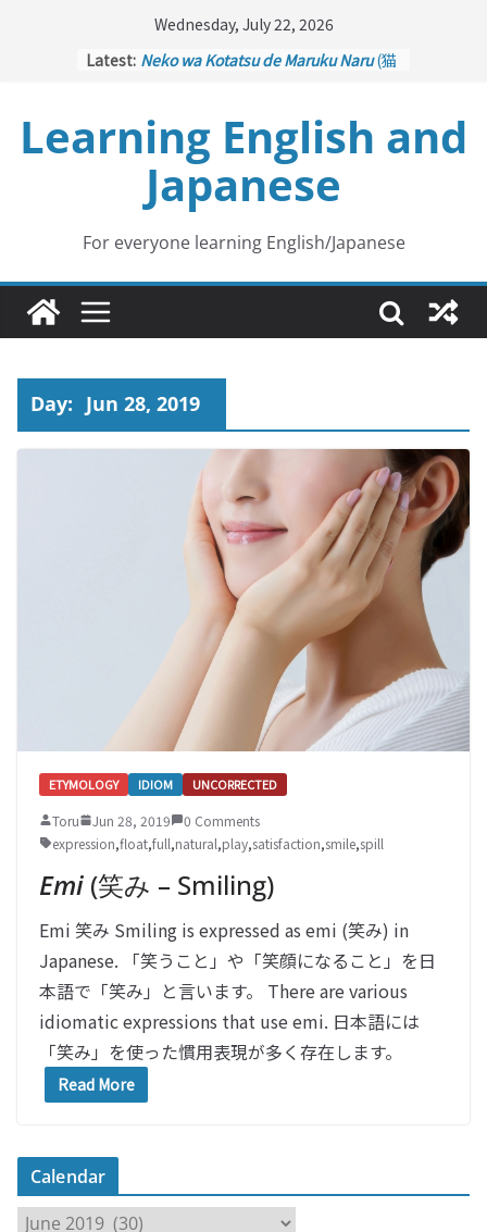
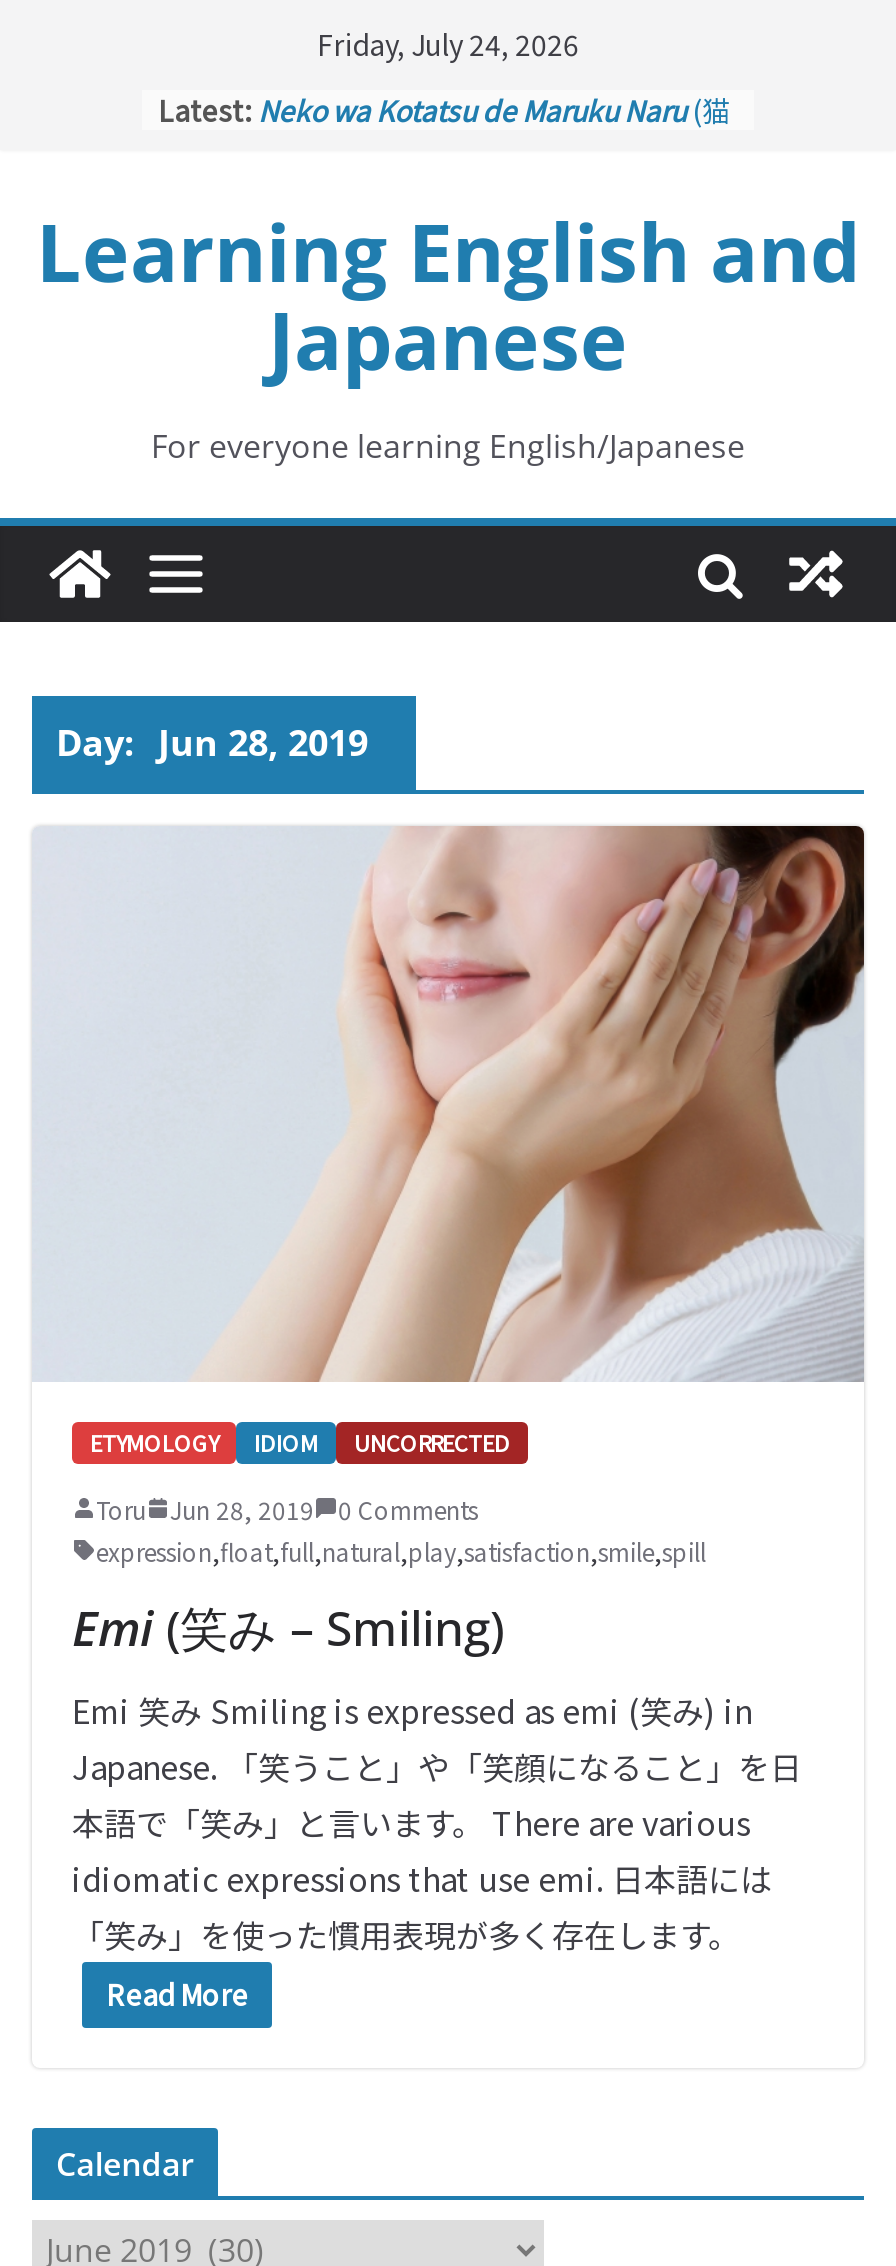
- Wednesday, July 22, 2026
+ Friday, July 24, 2026
